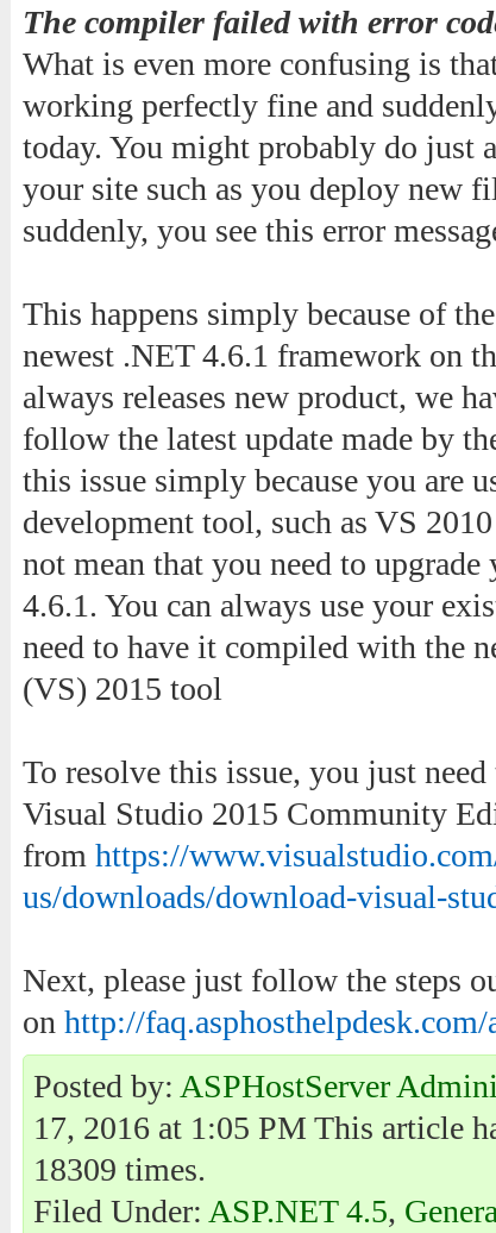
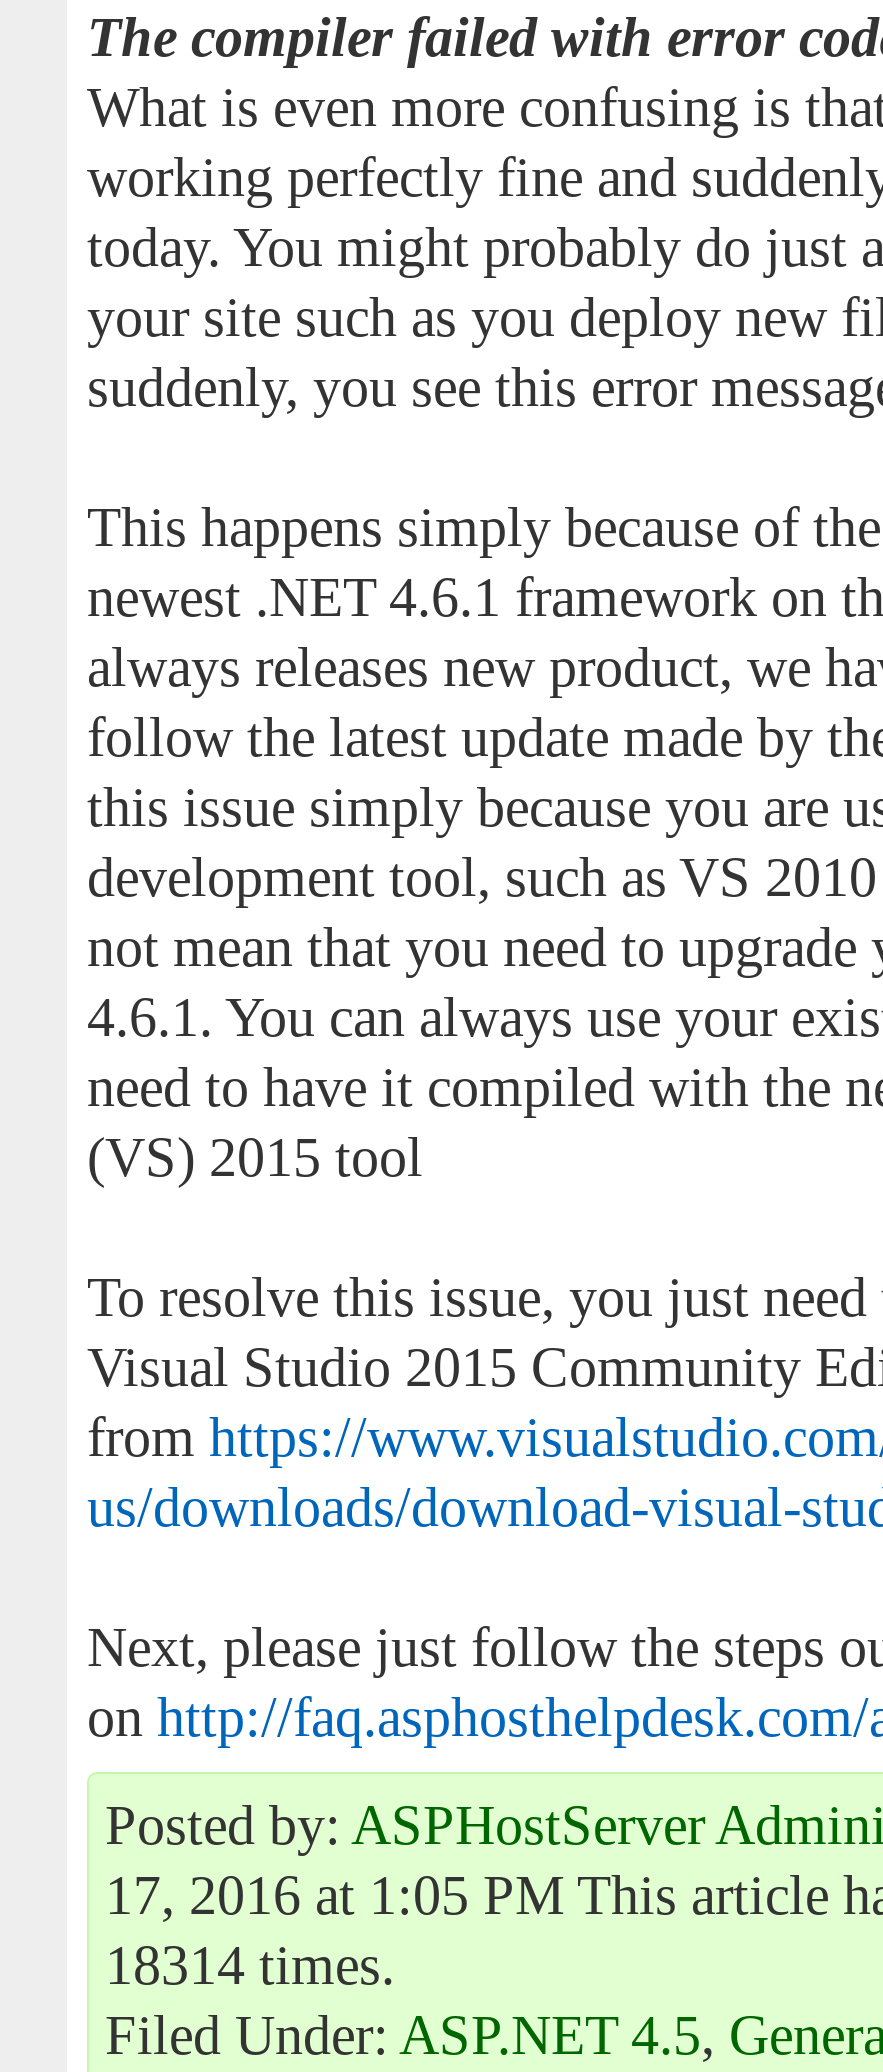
- 18309 times.
+ 18314 times.
